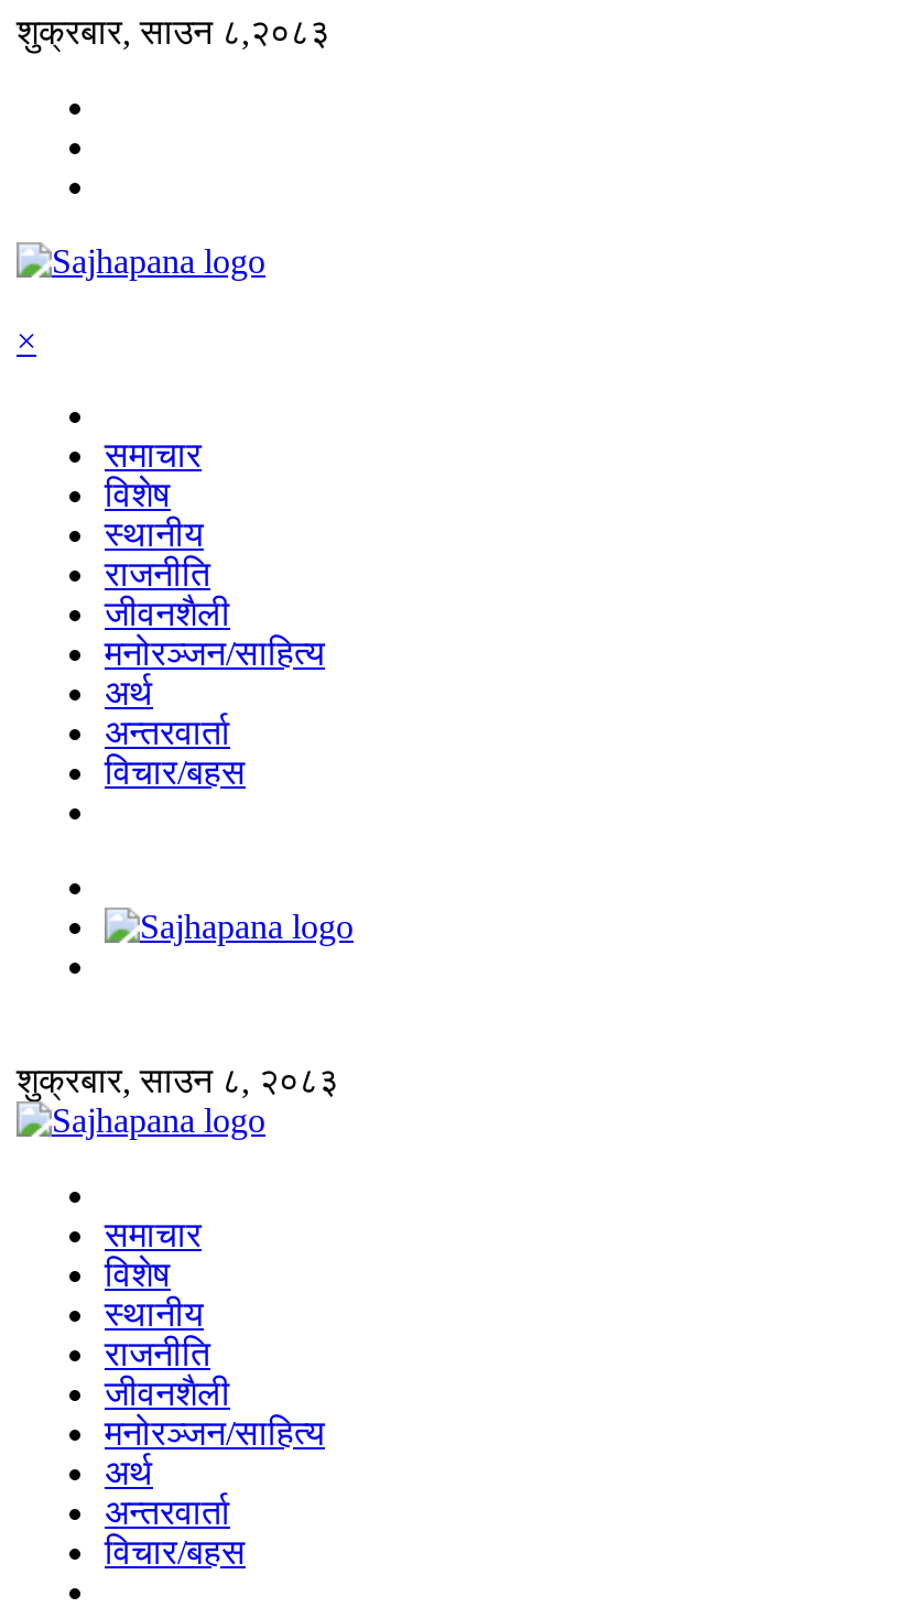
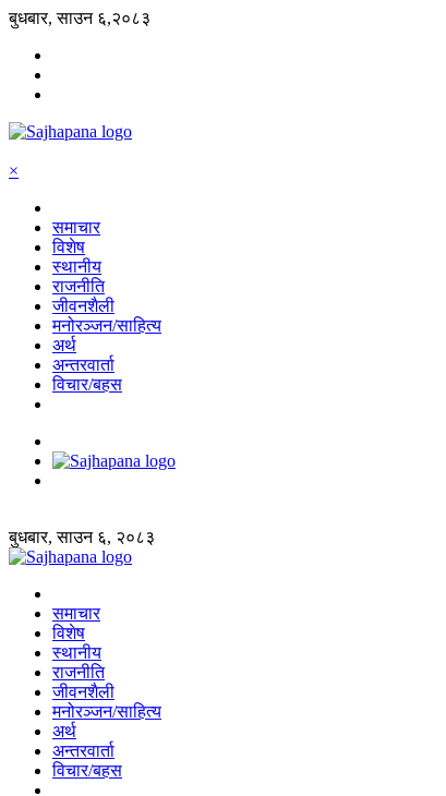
- शुक्रबार, साउन ८,२०८३
+ बुधबार, साउन ६,२०८३

- शुक्रबार, साउन ८, २०८३
+ बुधबार, साउन ६, २०८३
